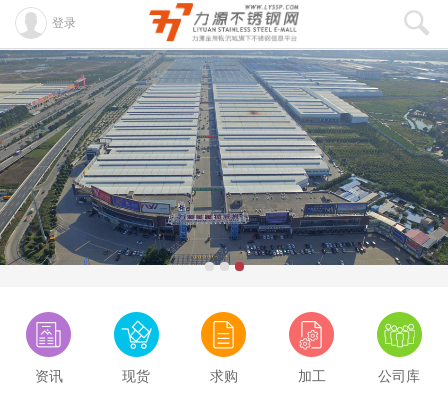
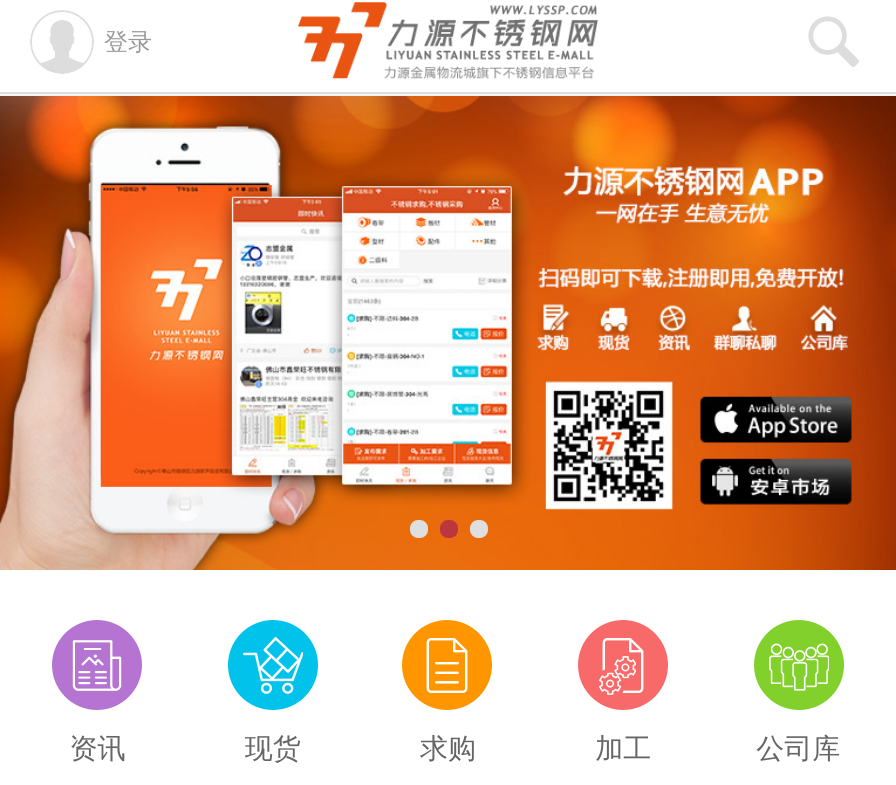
- [image]
+ [image]
